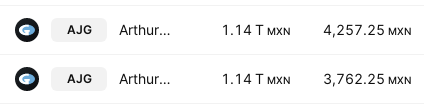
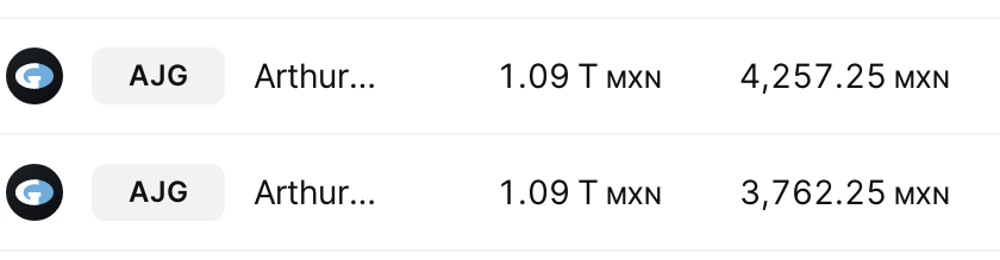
- 1.14 T MXN 4,257.25 MXN
+ 1.09 T MXN 4,257.25 MXN

- 1.14 T MXN 3,762.25 MXN
+ 1.09 T MXN 3,762.25 MXN
